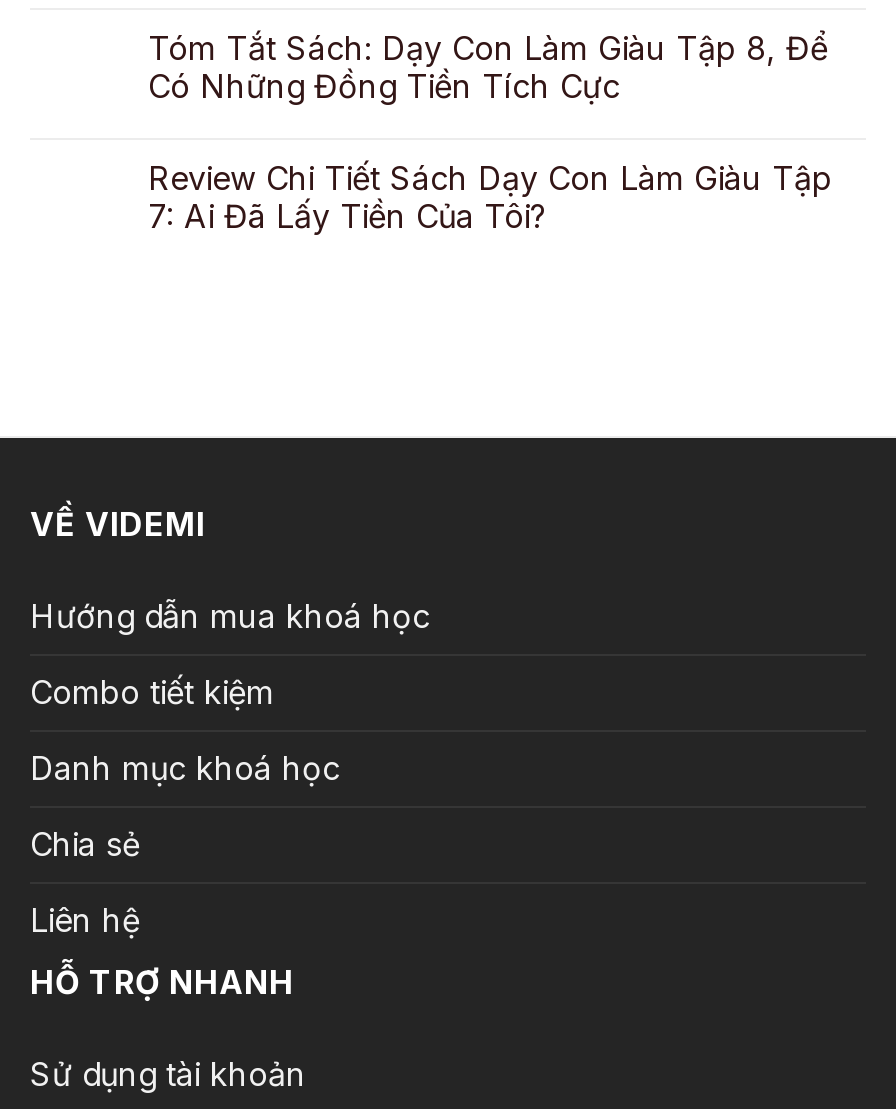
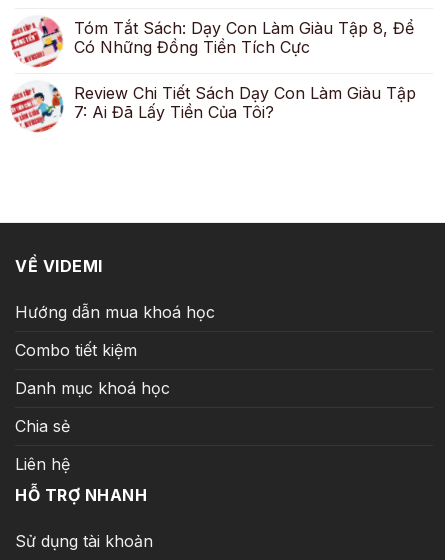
+ [image]

+ [image]
